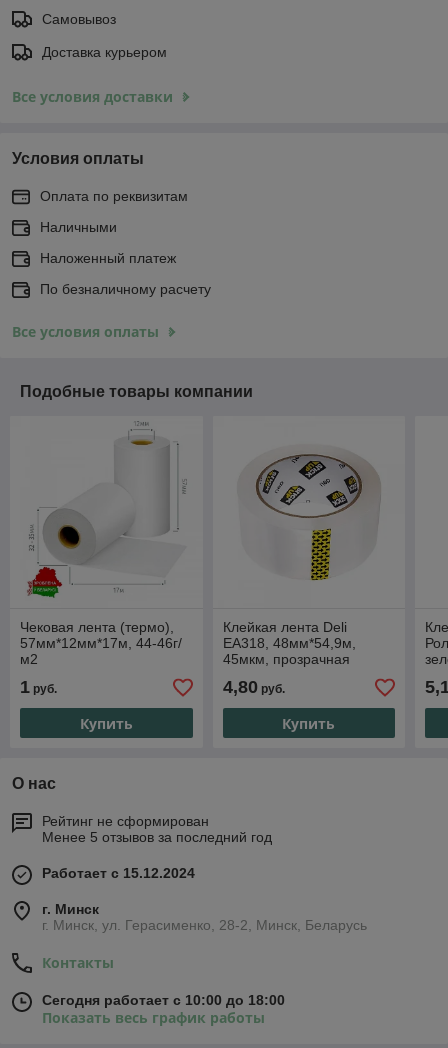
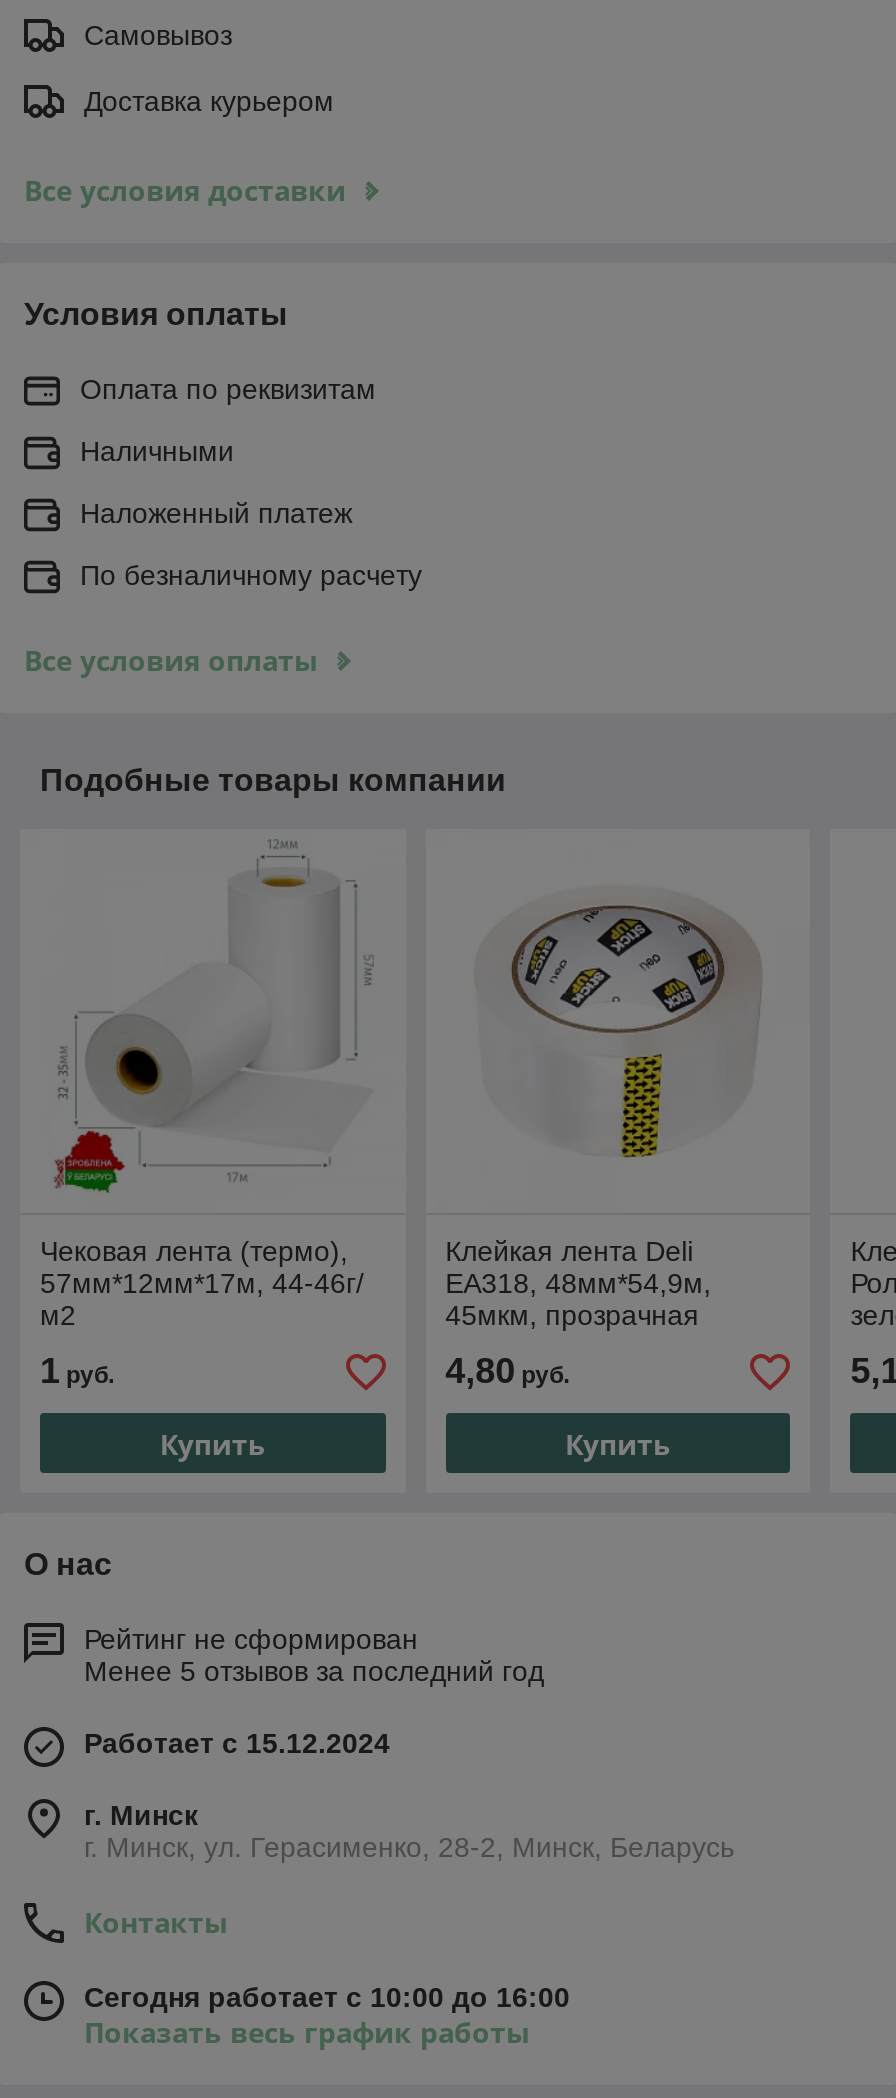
- Сегодня работает с 10:00 до 18:00
+ Сегодня работает с 10:00 до 16:00
